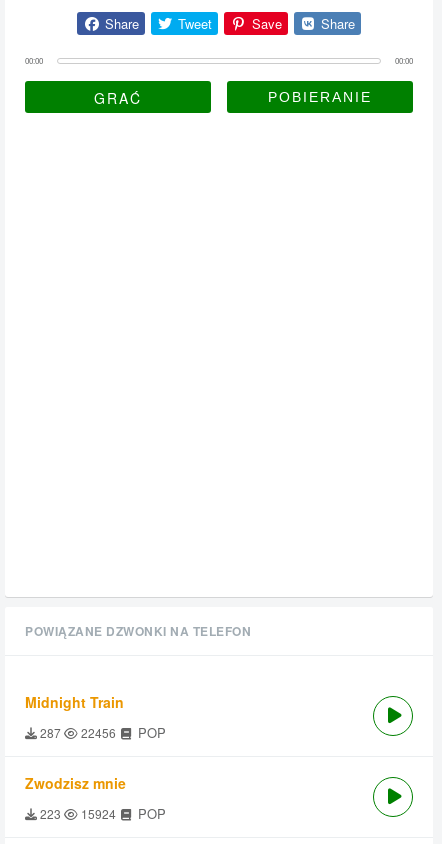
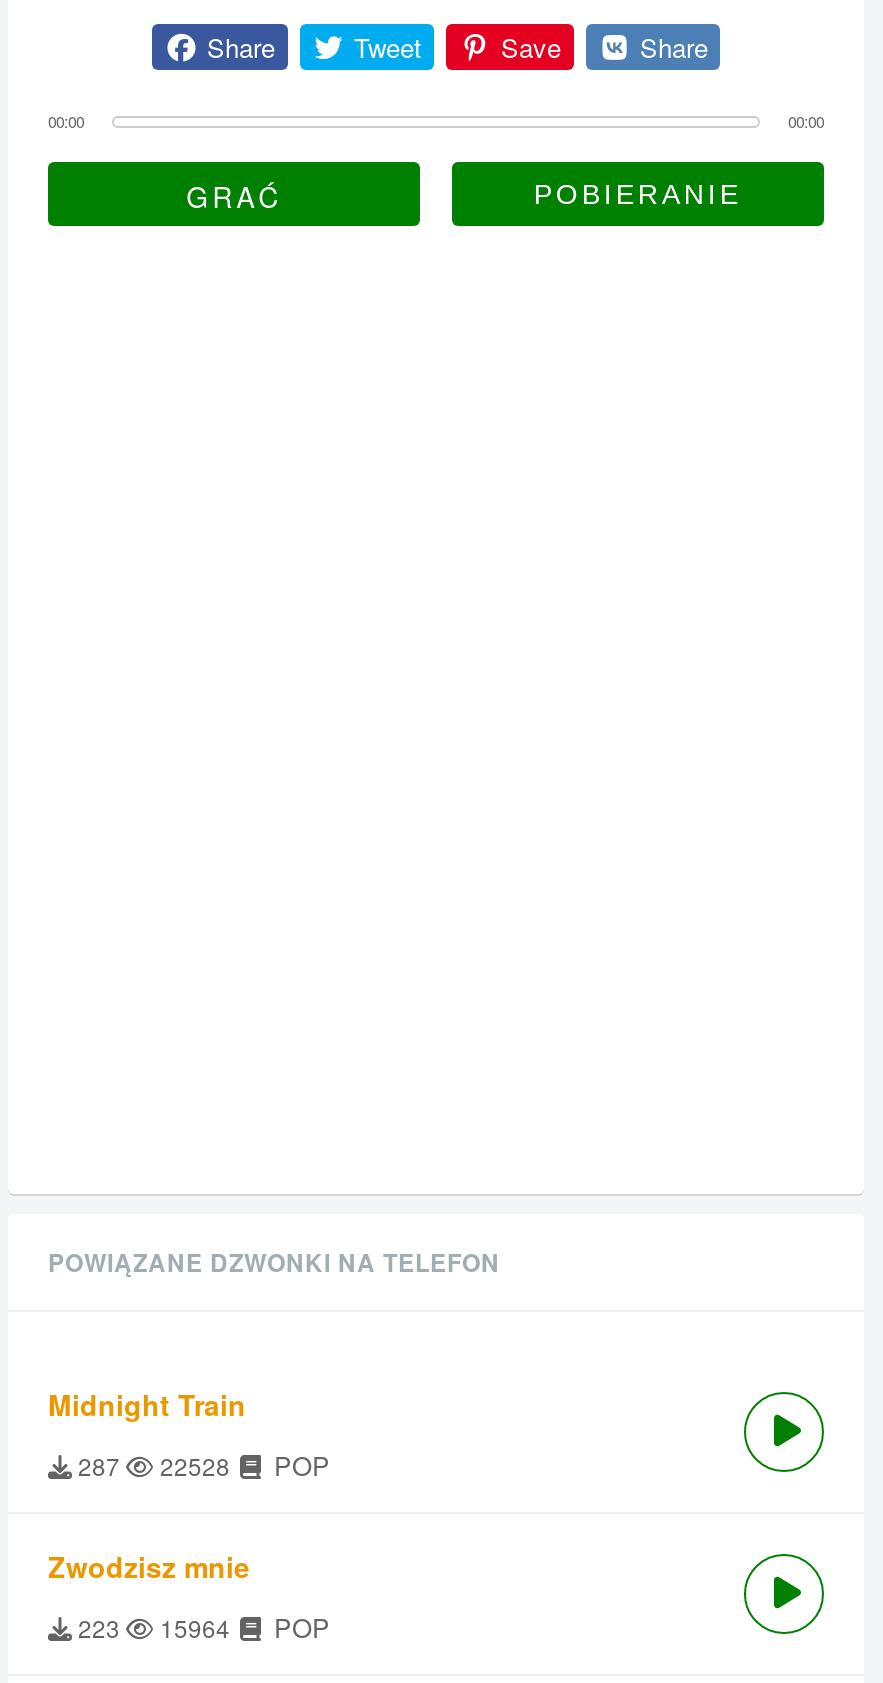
- 287 22456 POP
+ 287 22528 POP

- 223 15924 POP
+ 223 15964 POP
